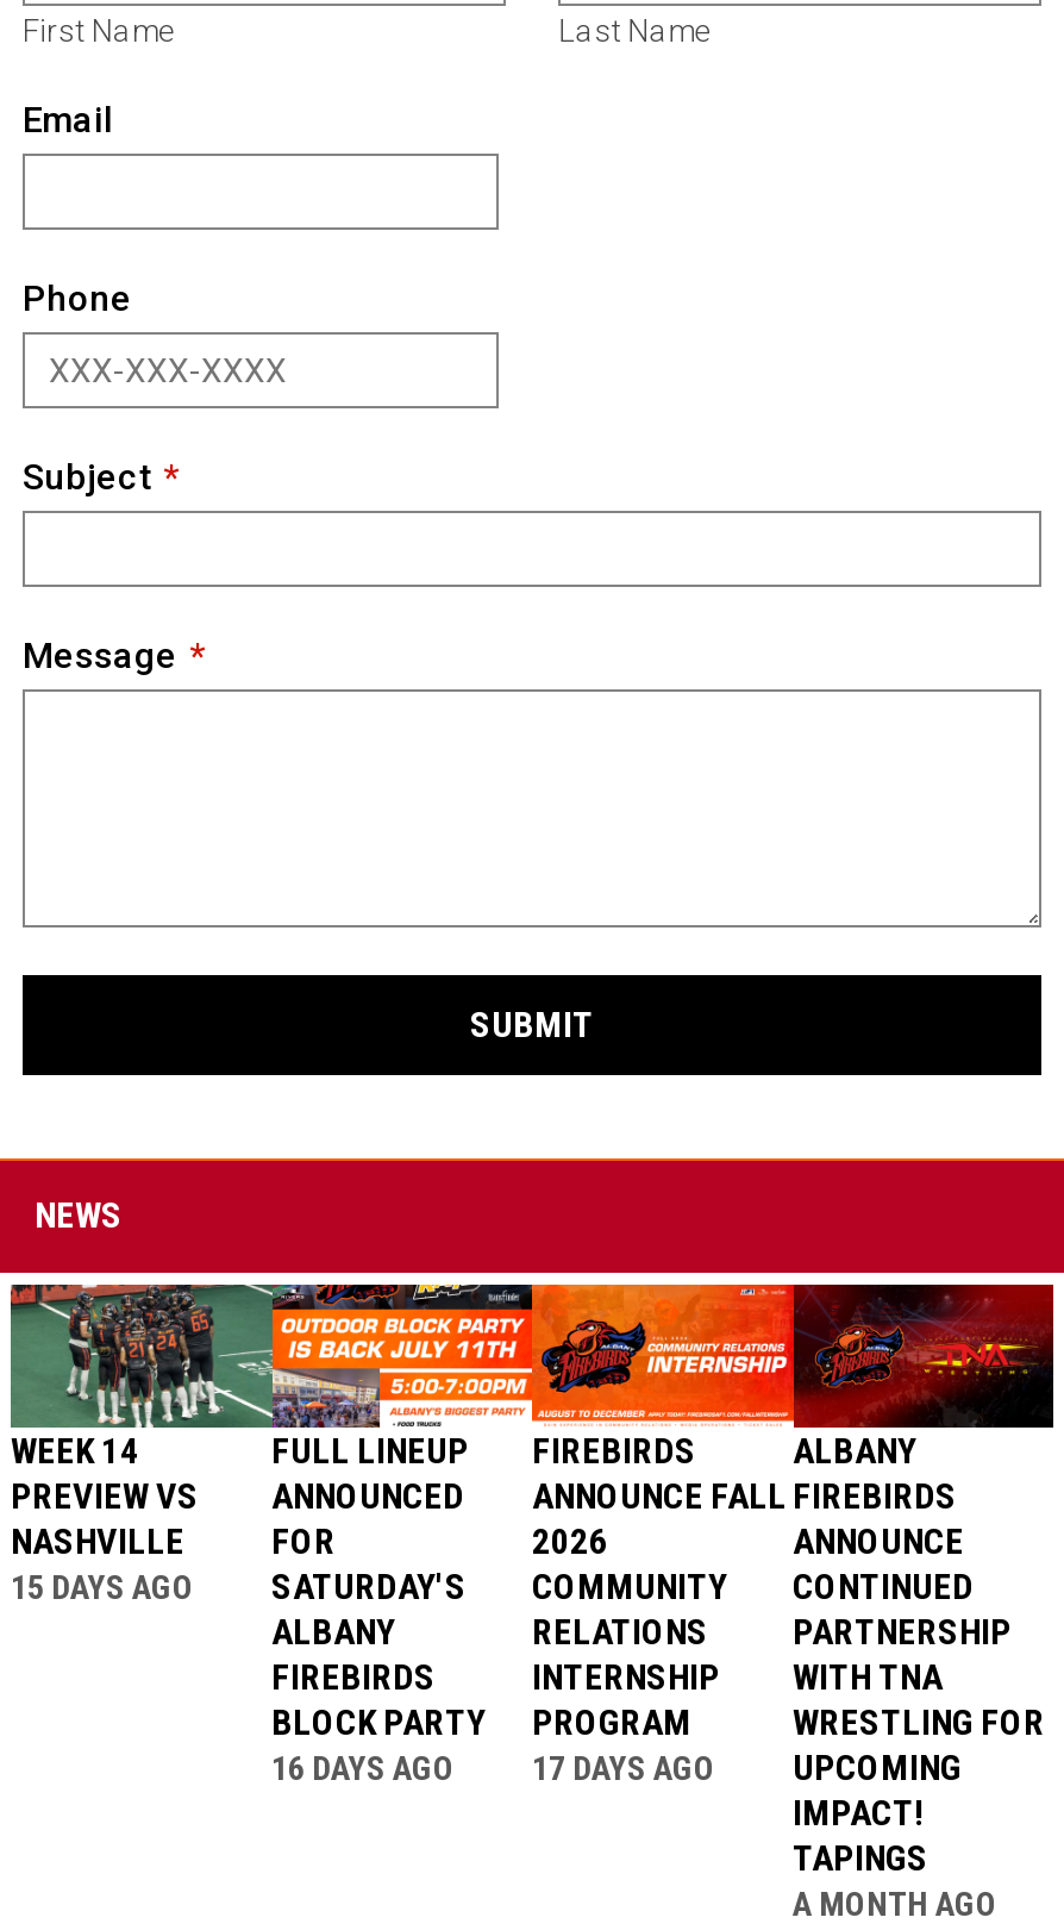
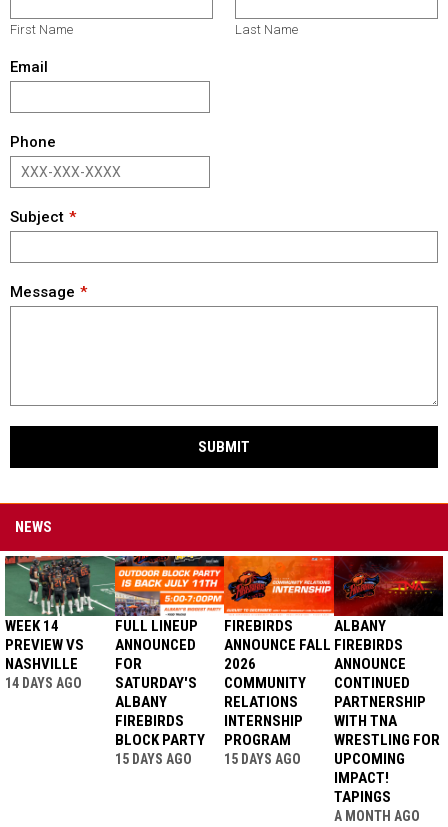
- 15 DAYS AGO
+ 14 DAYS AGO

- 16 DAYS AGO
+ 15 DAYS AGO

- 17 DAYS AGO
+ 15 DAYS AGO
